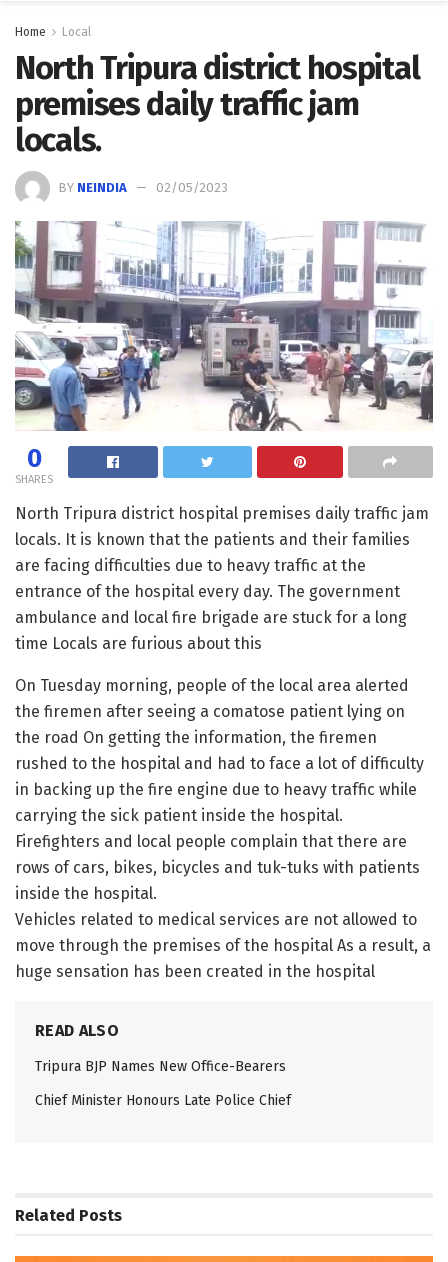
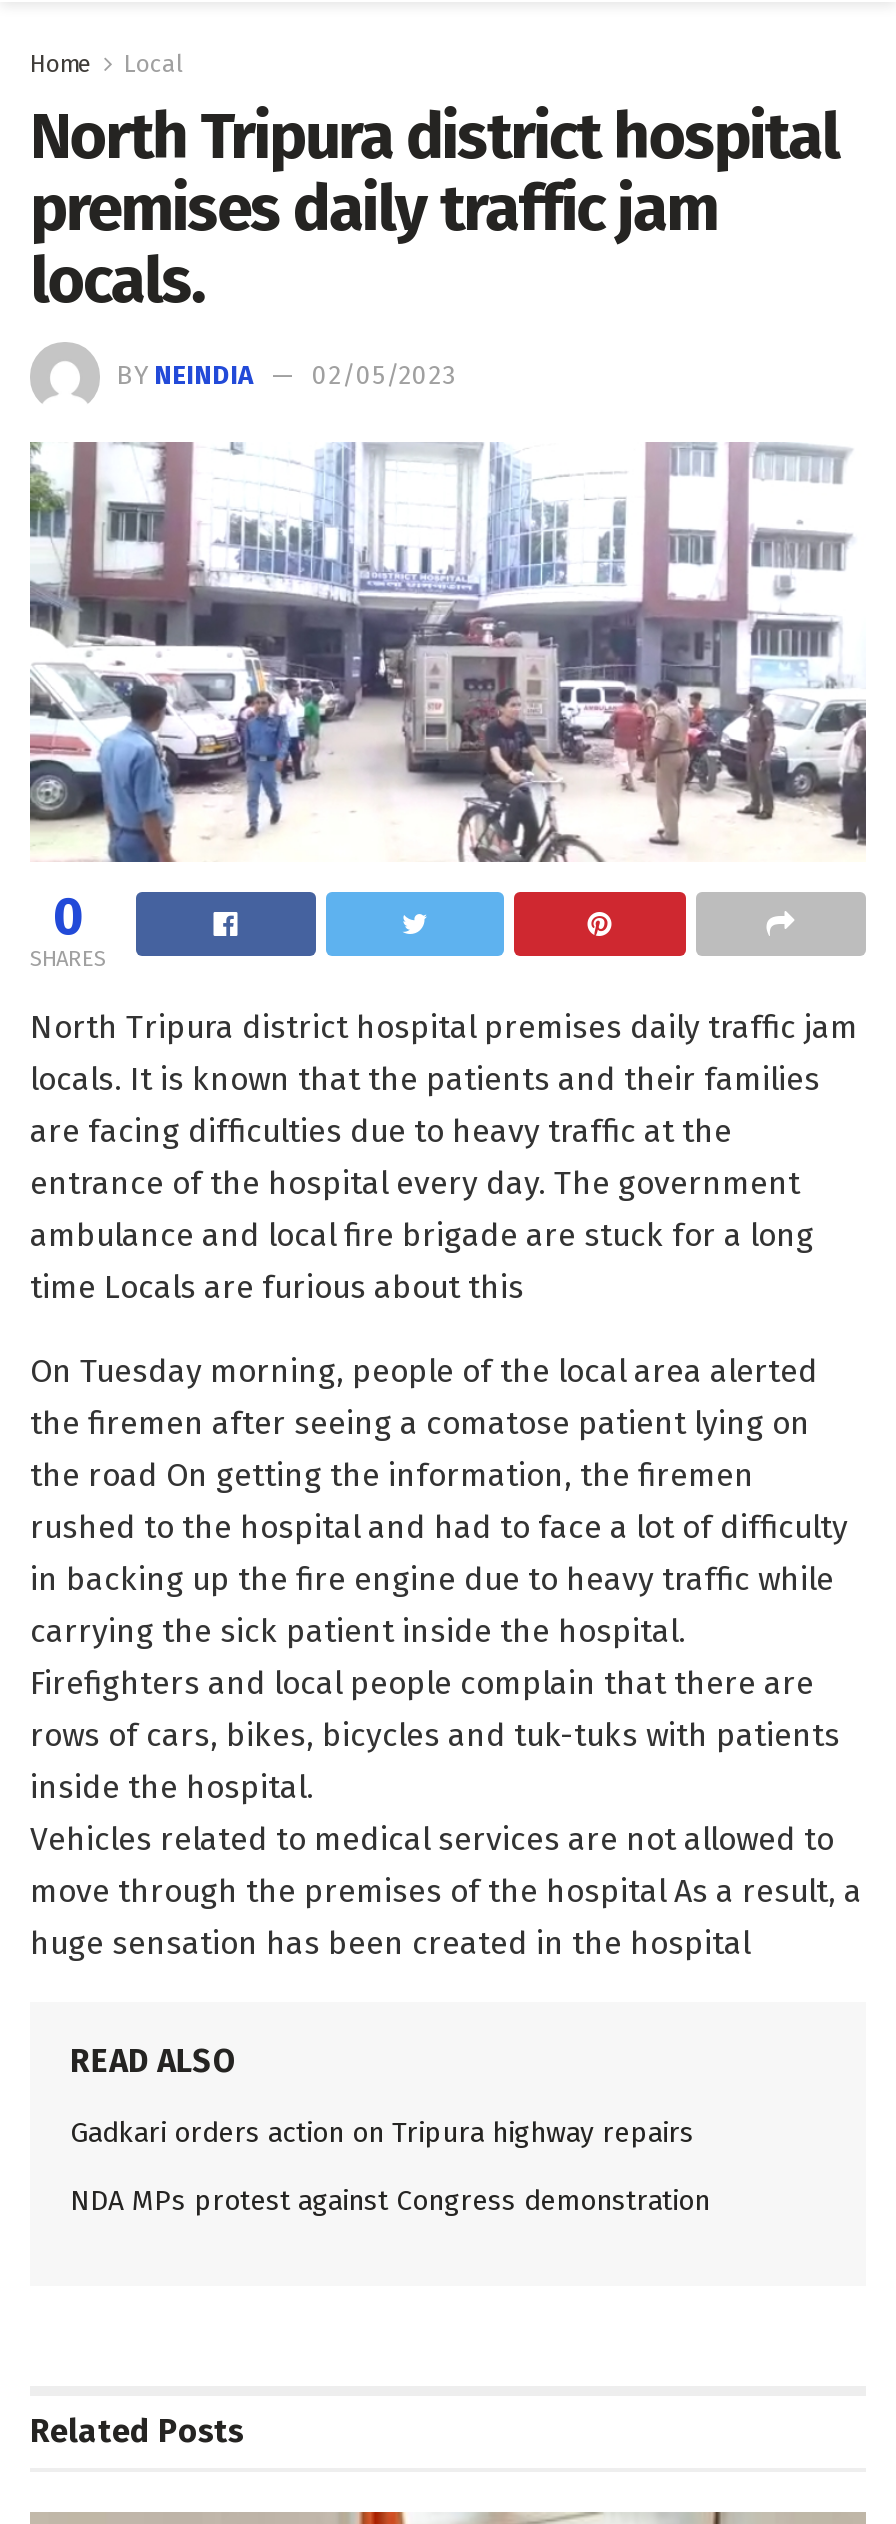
- Tripura BJP Names New Office-Bearers
+ Gadkari orders action on Tripura highway repairs

- Chief Minister Honours Late Police Chief
+ NDA MPs protest against Congress demonstration
